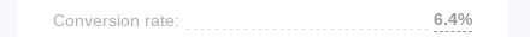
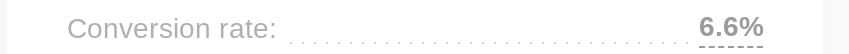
- 6.4%
+ 6.6%
